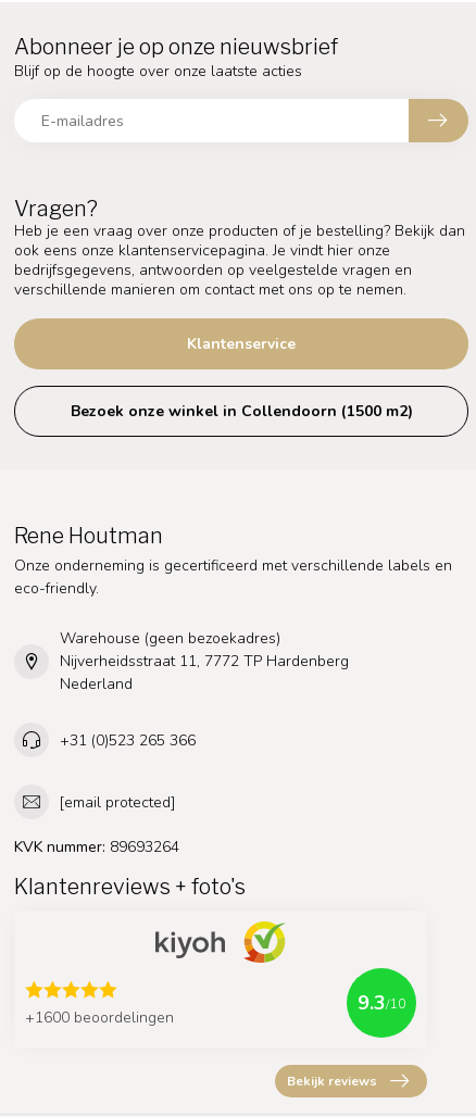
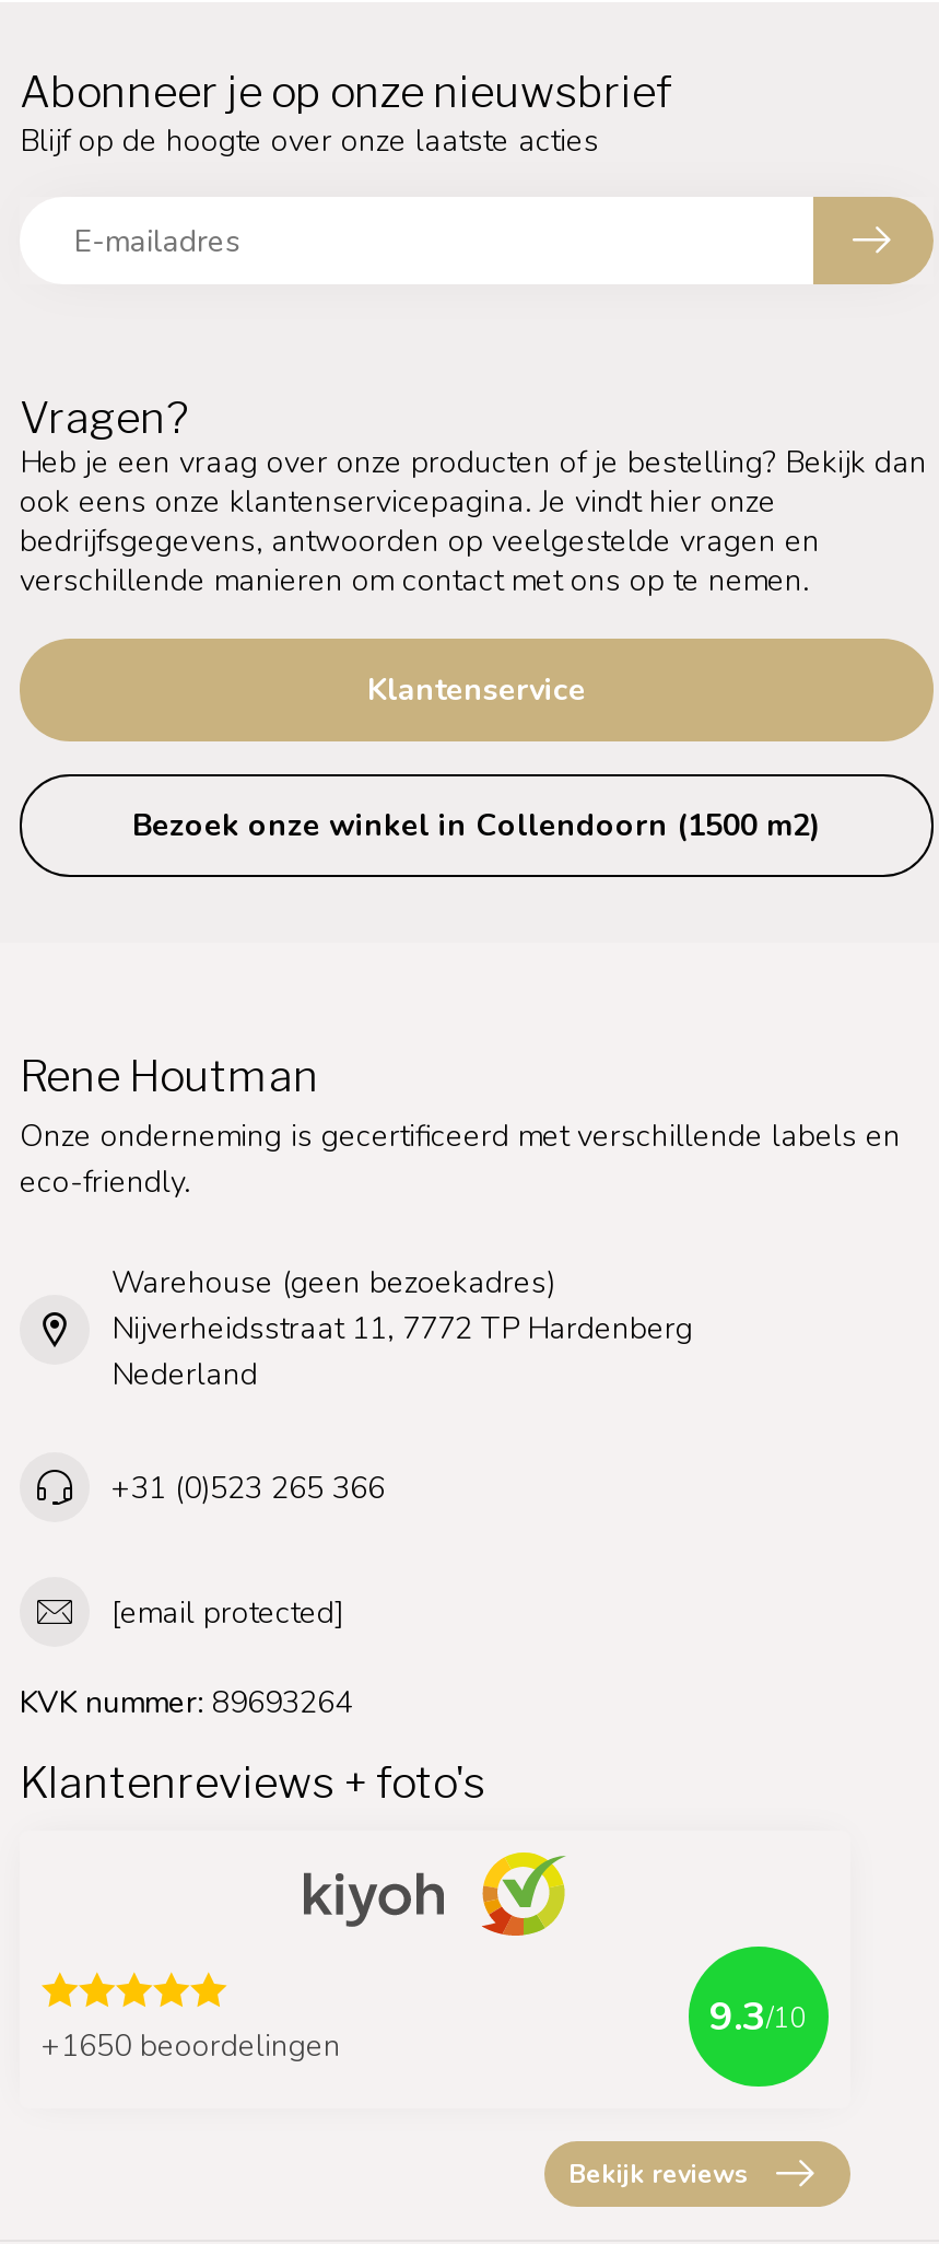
- +1600 beoordelingen
+ +1650 beoordelingen
